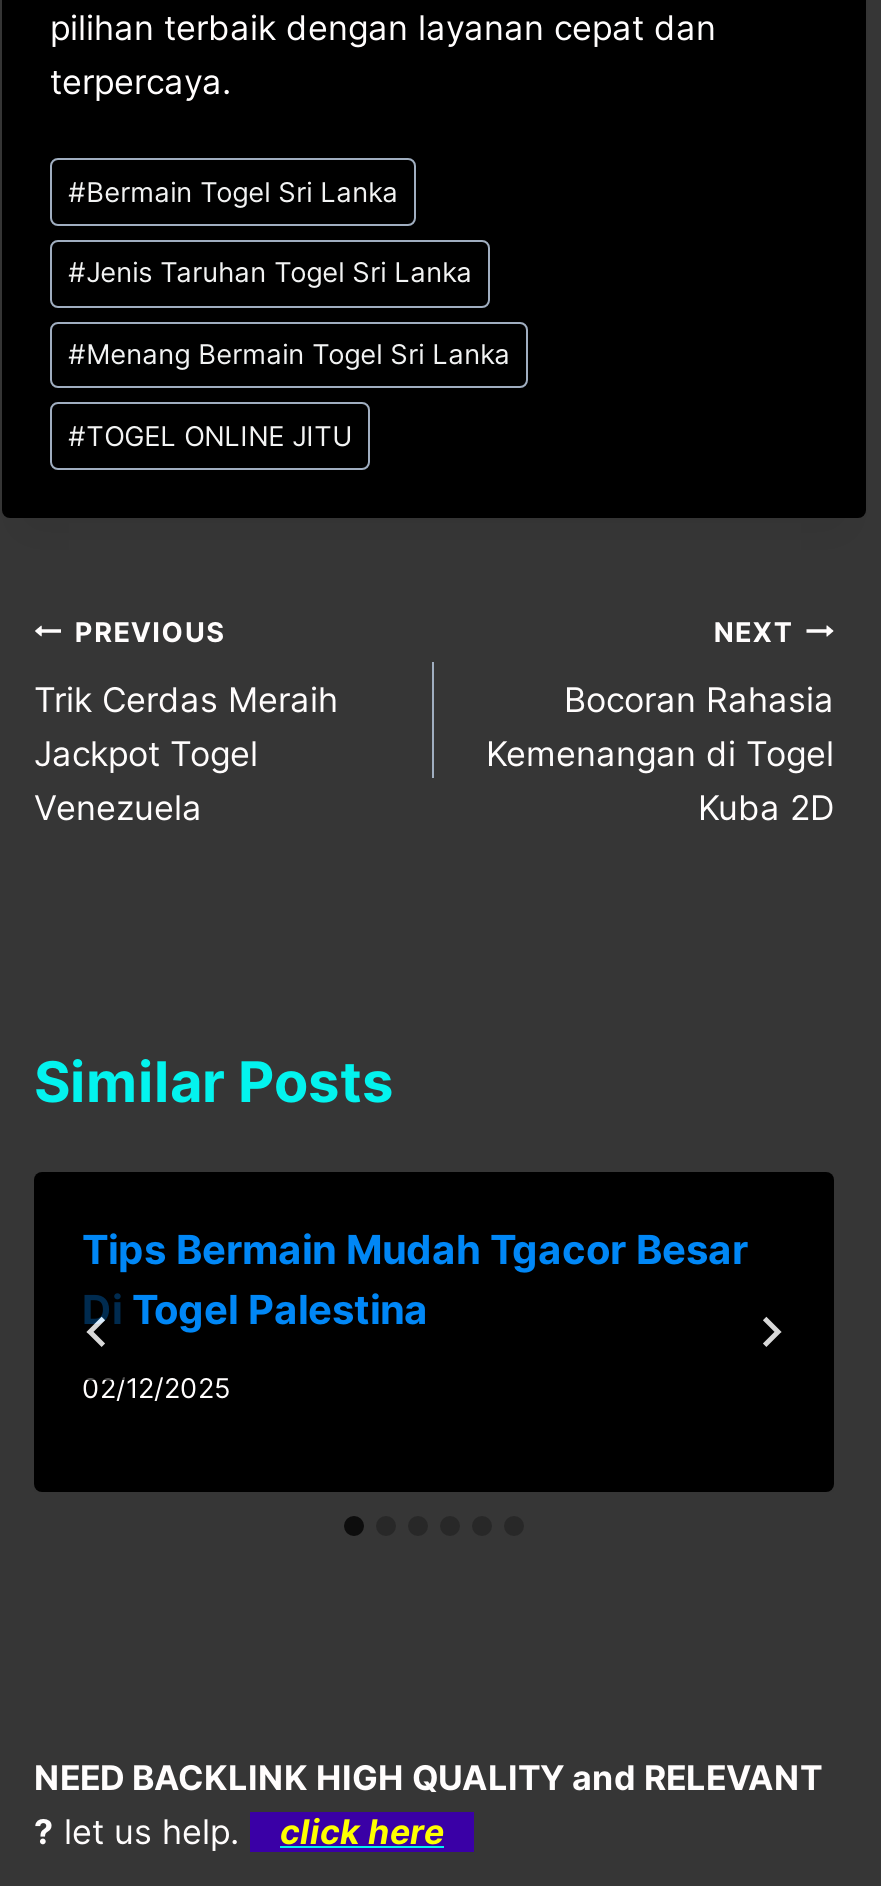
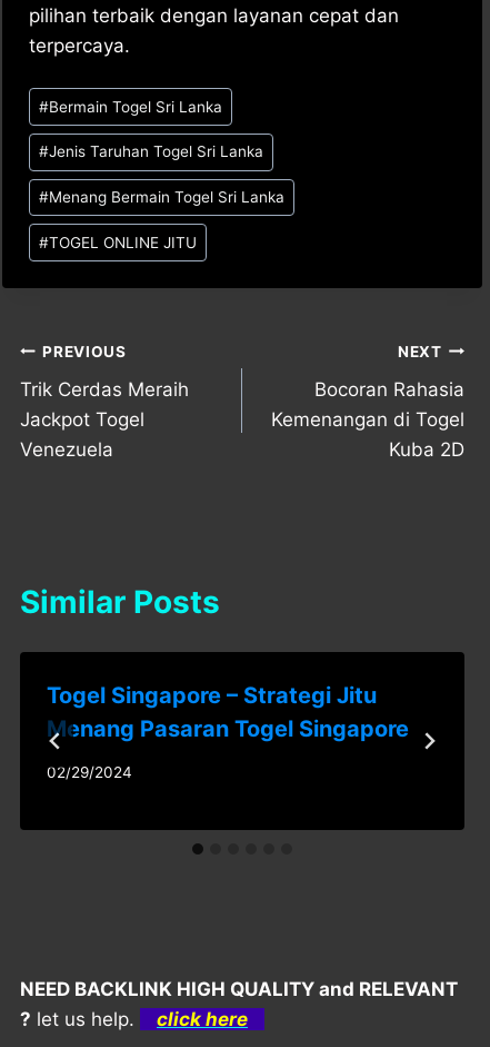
- Tips Bermain Mudah Tgacor Besar
- Di Togel Palestina
+ Togel Singapore – Strategi Jitu
+ Menang Pasaran Togel Singapore

- 02/12/2025
+ 02/29/2024
